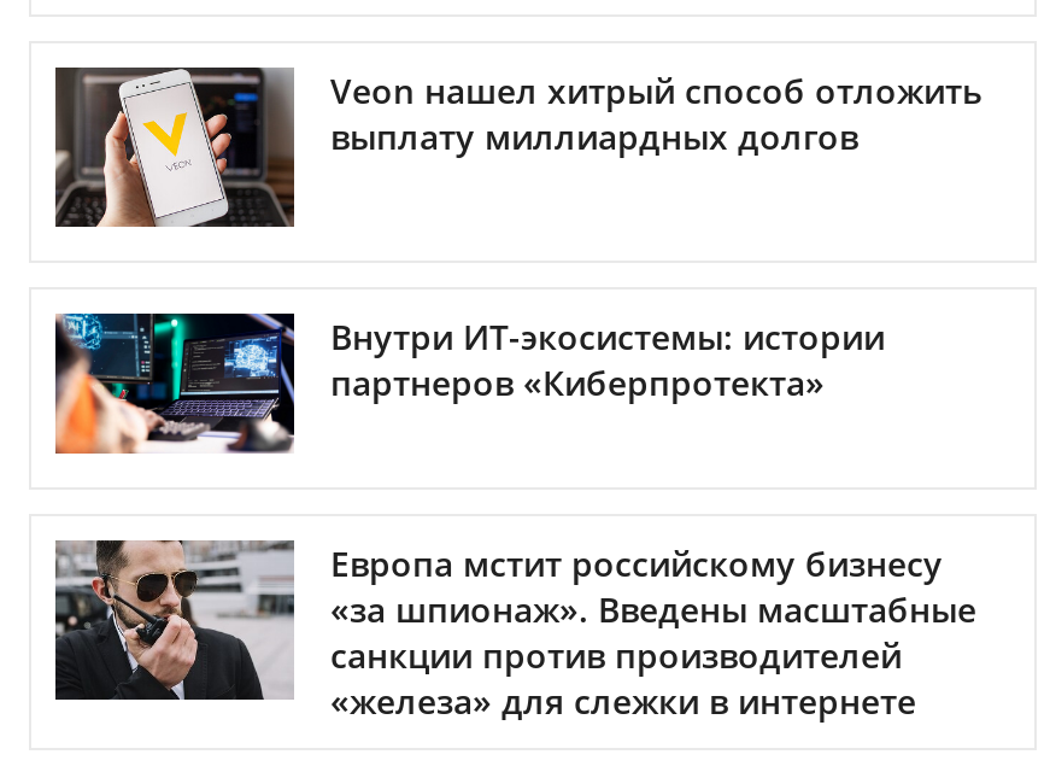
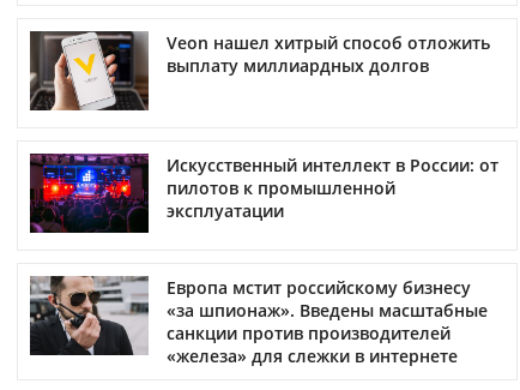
- [image]
- Внутри ИТ-экосистемы: истории
- партнеров «Киберпротекта»
+ [image]
+ Искусственный интеллект в России: от
+ пилотов к промышленной
+ эксплуатации
